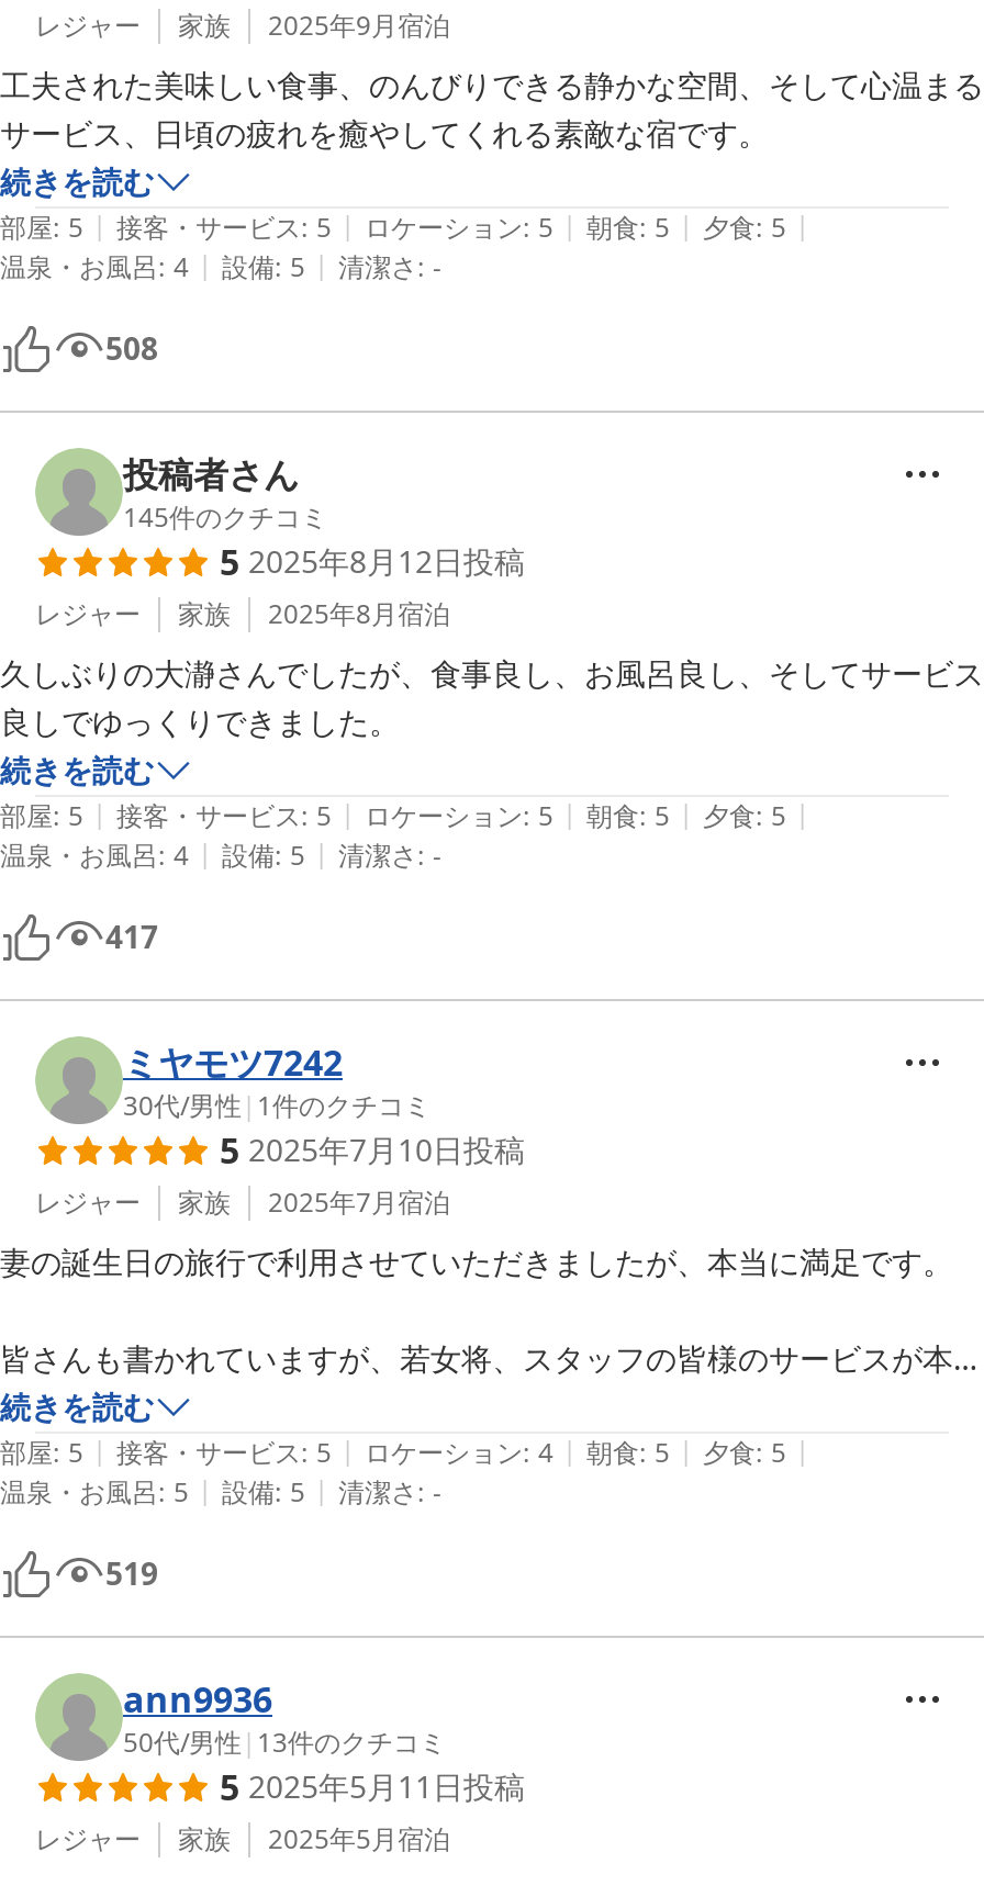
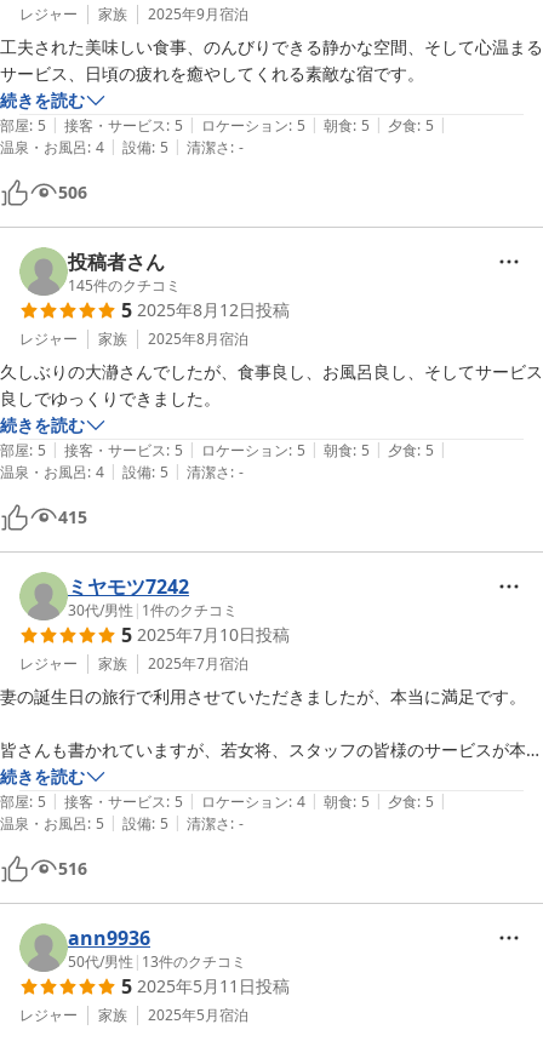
- 508
+ 506

- 417
+ 415

- 519
+ 516
